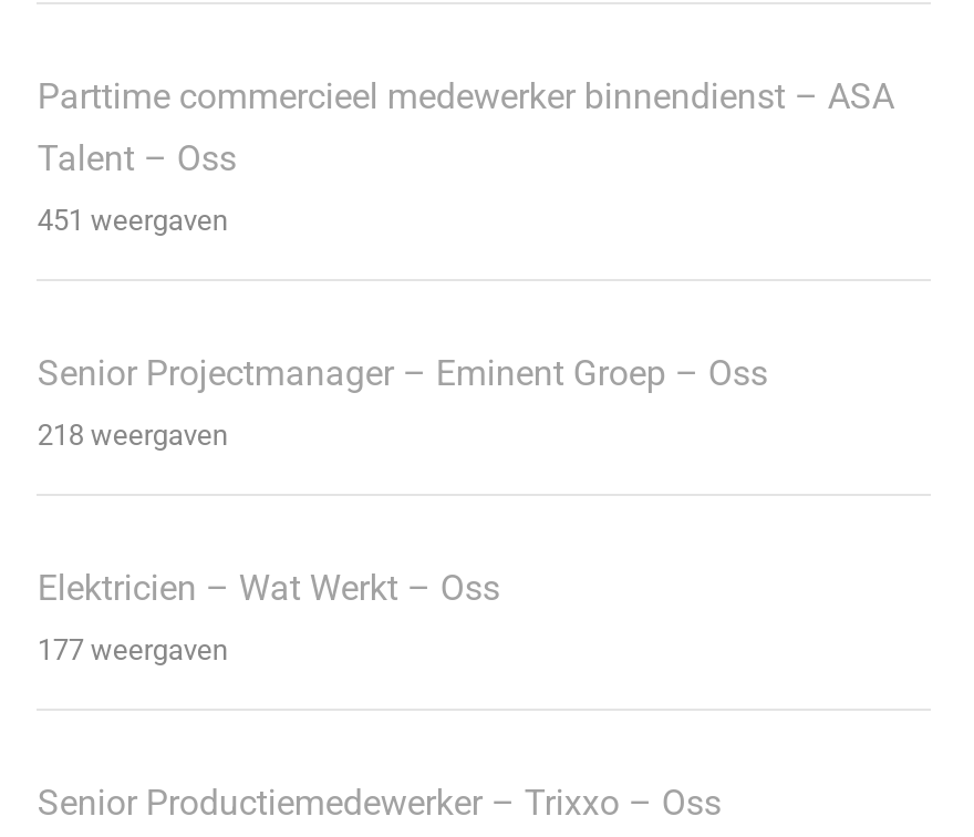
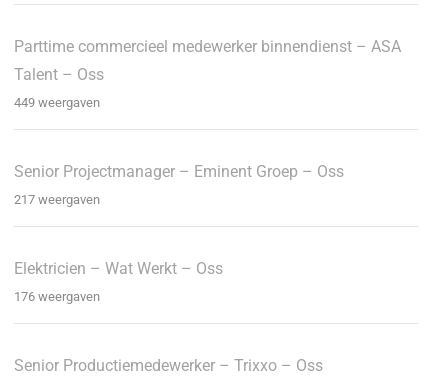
- 451 weergaven
+ 449 weergaven

- 218 weergaven
+ 217 weergaven

- 177 weergaven
+ 176 weergaven
